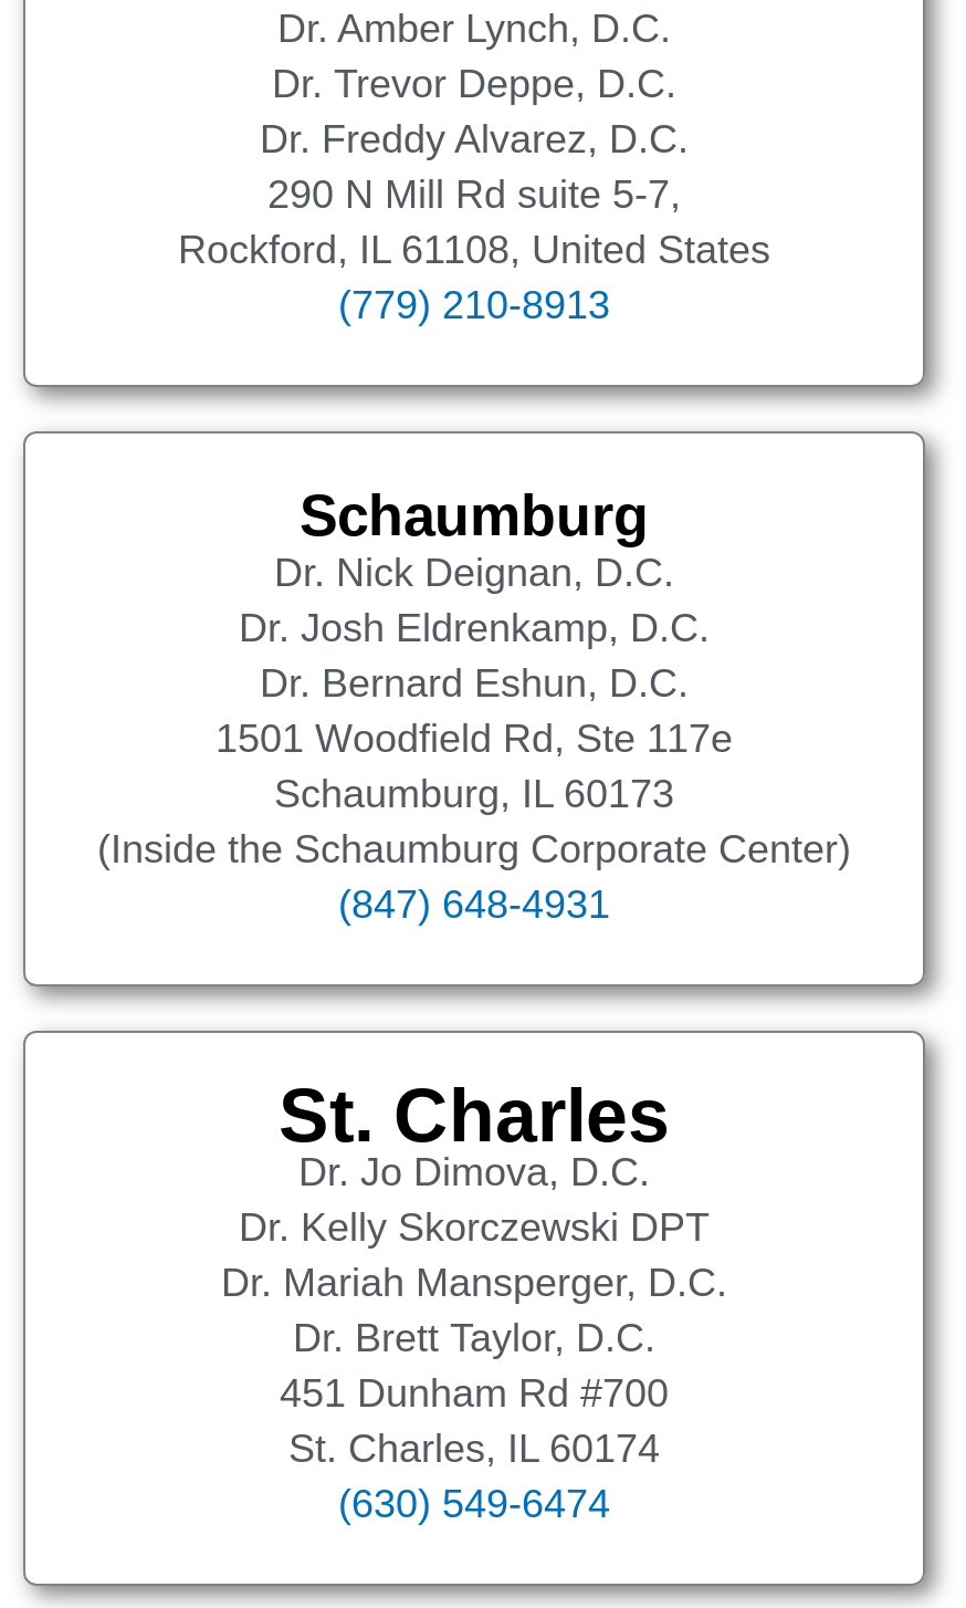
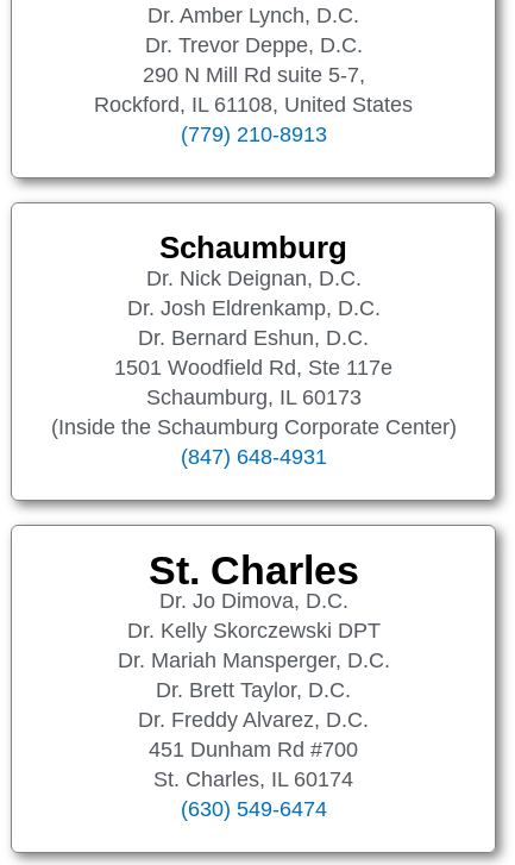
moved down: Dr. Freddy Alvarez, D.C.

moved up: 290 N Mill Rd suite 5-7, | Rockford, IL 61108, United States | (779) 210-8913 | ... | Dr. Mariah Mansperger, D.C. | Dr. Brett Taylor, D.C.
